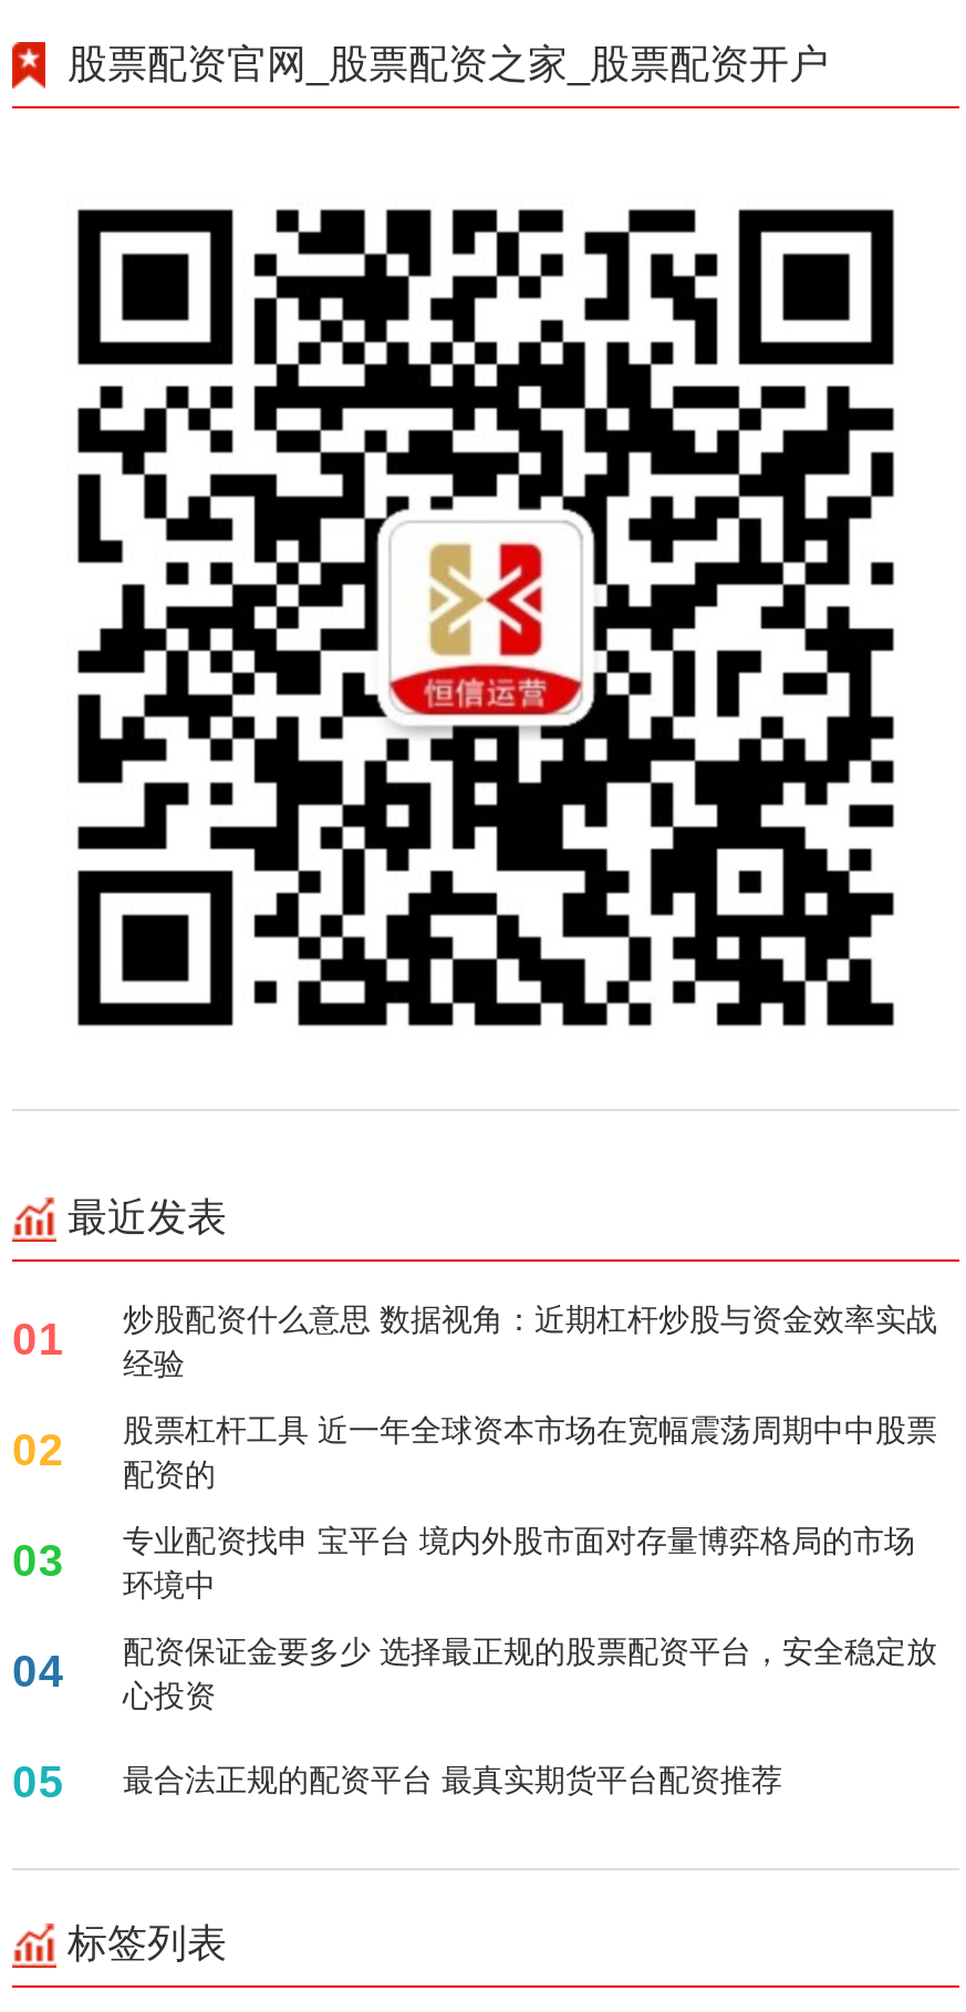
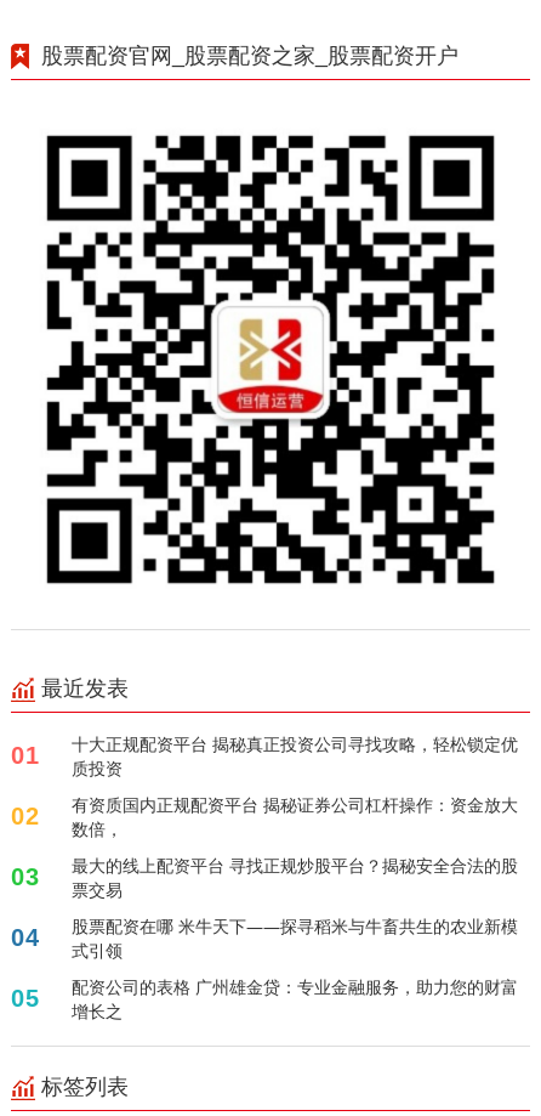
- 炒股配资什么意思 数据视角：近期杠杆炒股与资金效率实战
- 经验
+ 十大正规配资平台 揭秘真正投资公司寻找攻略，轻松锁定优
+ 质投资

- 股票杠杆工具 近一年全球资本市场在宽幅震荡周期中中股票
- 配资的
+ 有资质国内正规配资平台 揭秘证券公司杠杆操作：资金放大
+ 数倍，

- 专业配资找申 宝平台 境内外股市面对存量博弈格局的市场
- 环境中
+ 最大的线上配资平台 寻找正规炒股平台？揭秘安全合法的股
+ 票交易

- 配资保证金要多少 选择最正规的股票配资平台，安全稳定放
- 心投资
+ 股票配资在哪 米牛天下——探寻稻米与牛畜共生的农业新模
+ 式引领

- 最合法正规的配资平台 最真实期货平台配资推荐
+ 配资公司的表格 广州雄金贷：专业金融服务，助力您的财富
+ 增长之
